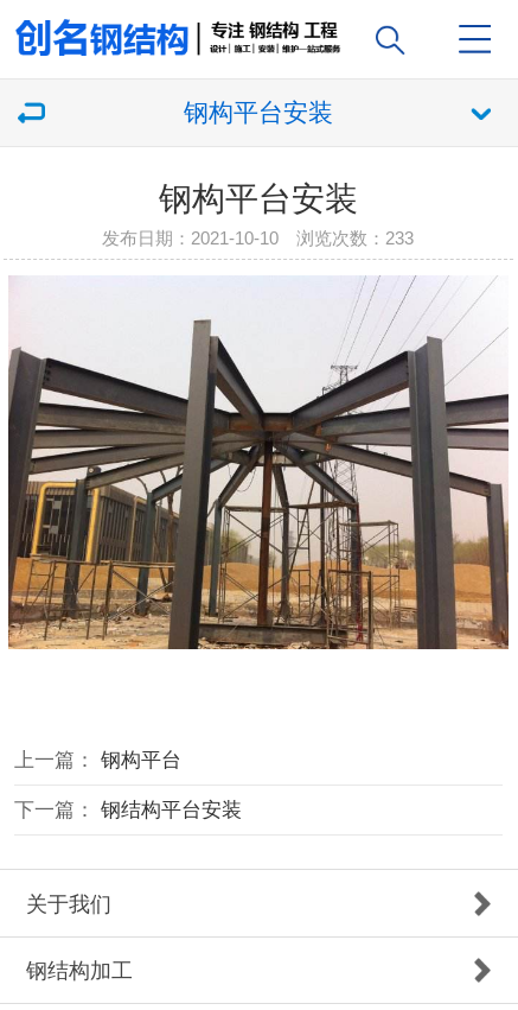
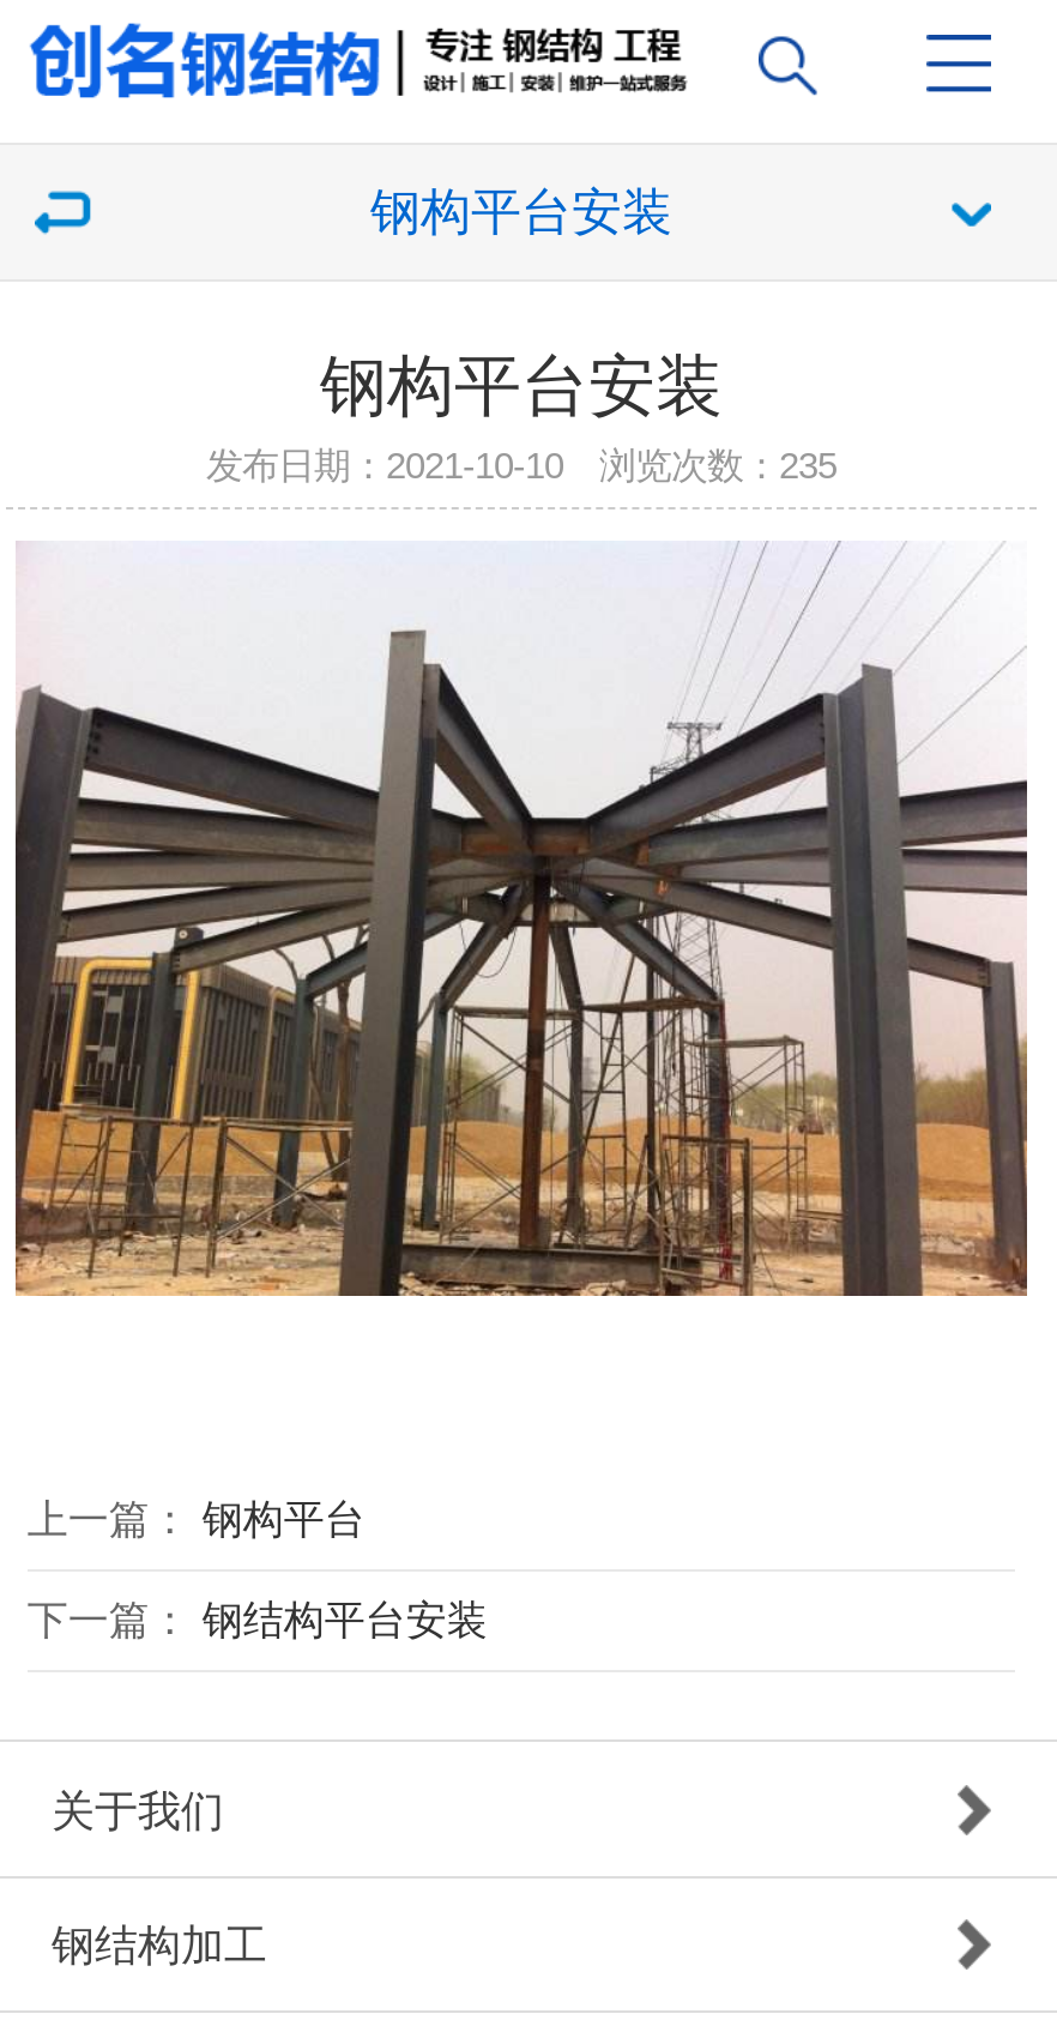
- 发布日期：2021-10-10 浏览次数：233
+ 发布日期：2021-10-10 浏览次数：235
